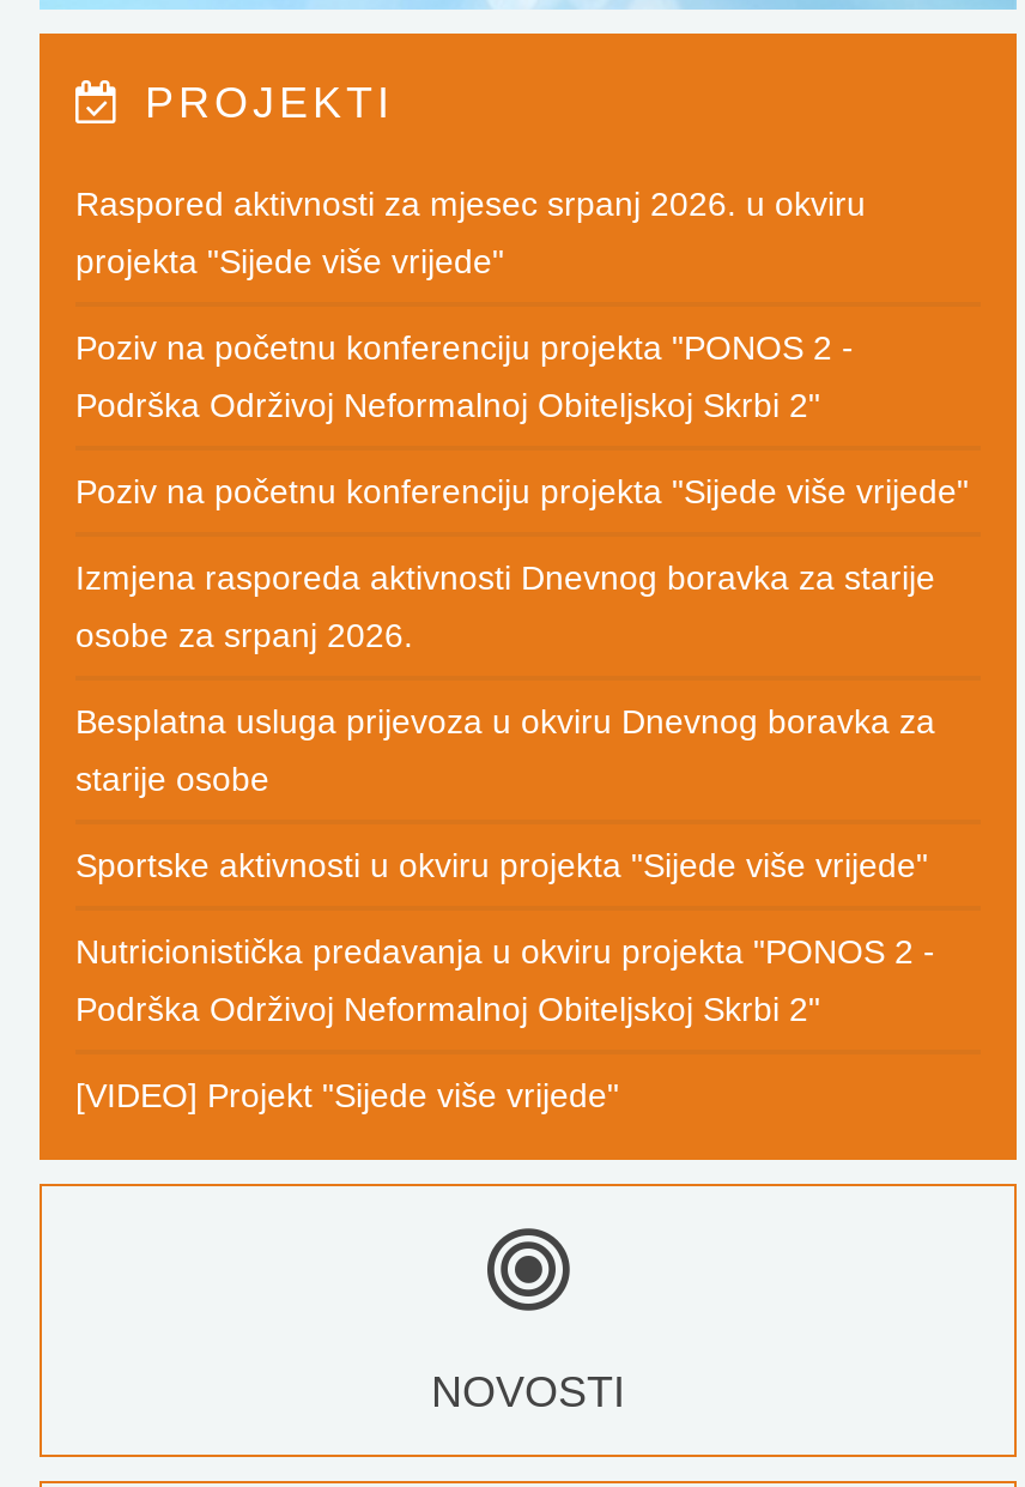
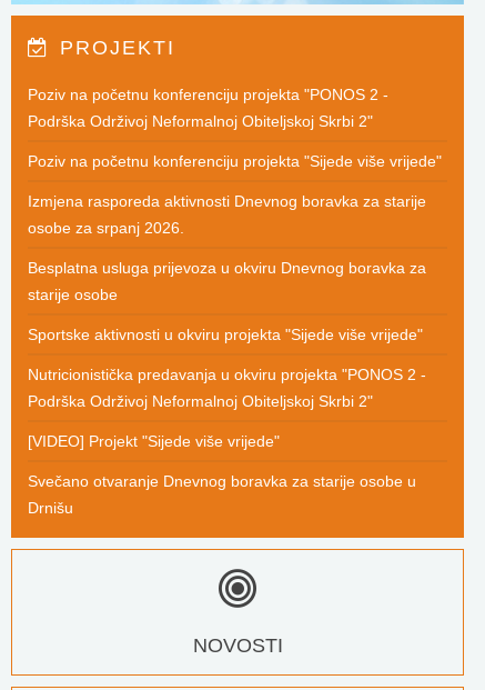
- Raspored aktivnosti za mjesec srpanj 2026. u okviru
- projekta "Sijede više vrijede"

moved up: Poziv na početnu konferenciju projekta "PONOS 2 - | Podrška Održivoj Neformalnoj Obiteljskoj Skrbi 2" | Poziv na početnu konferenciju projekta "Sijede više vrijede" | ... | Podrška Održivoj Neformalnoj Obiteljskoj Skrbi 2" | [VIDEO] Projekt "Sijede više vrijede"

+ Svečano otvaranje Dnevnog boravka za starije osobe u
+ Drnišu
